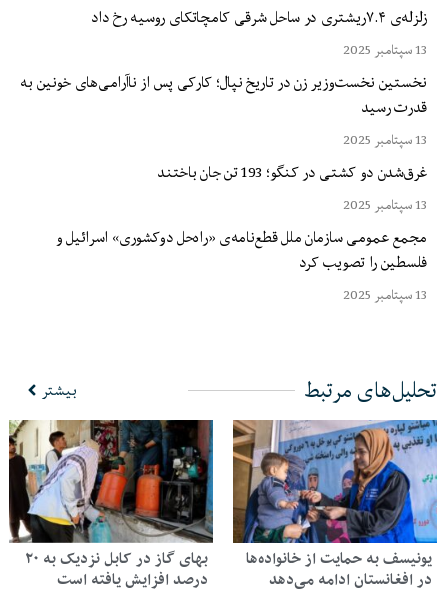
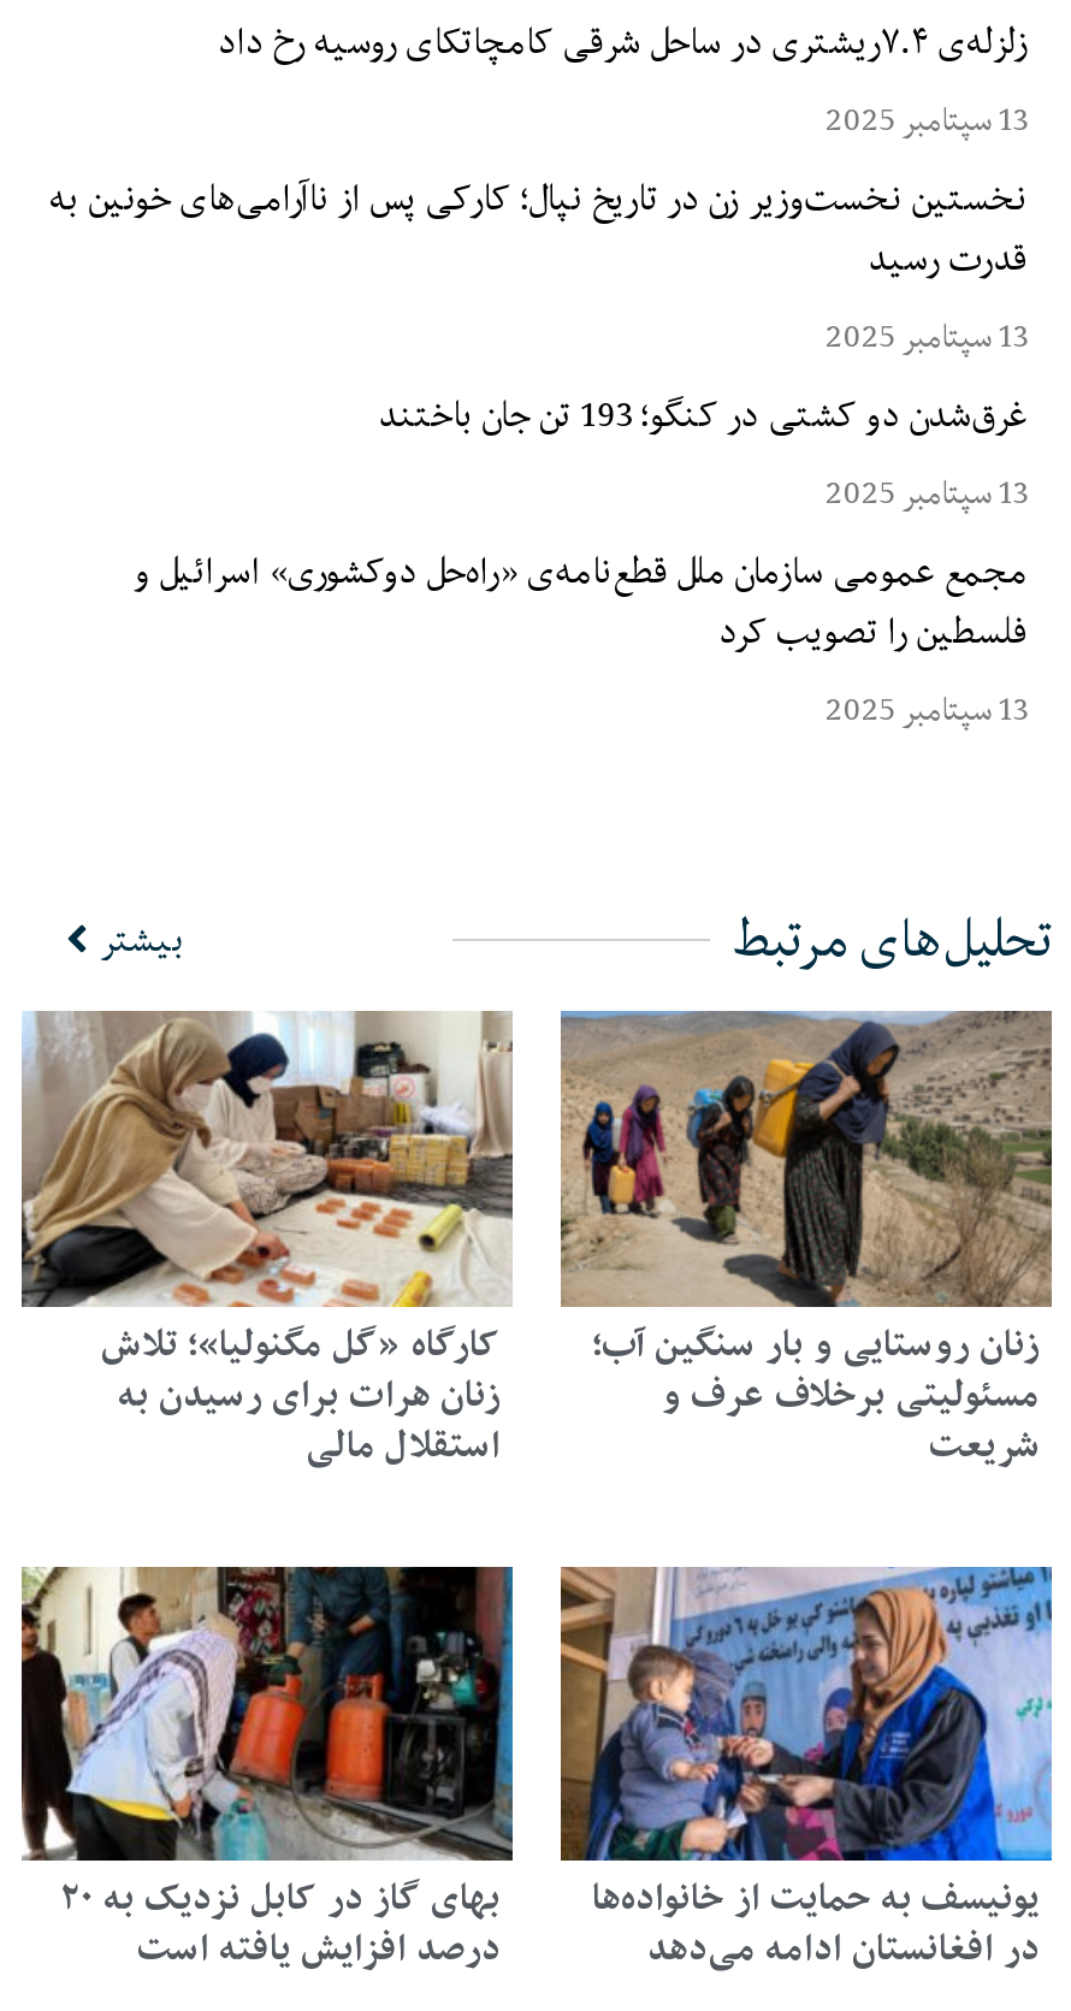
+ [image]
+ کارگاه «گل مگنولیا»؛ تلاش
+ زنان هرات برای رسیدن به
+ استقلال مالی

+ [image]
+ زنان روستایی و بار سنگین آب؛
+ مسئولیتی برخلاف عرف و
+ شریعت
